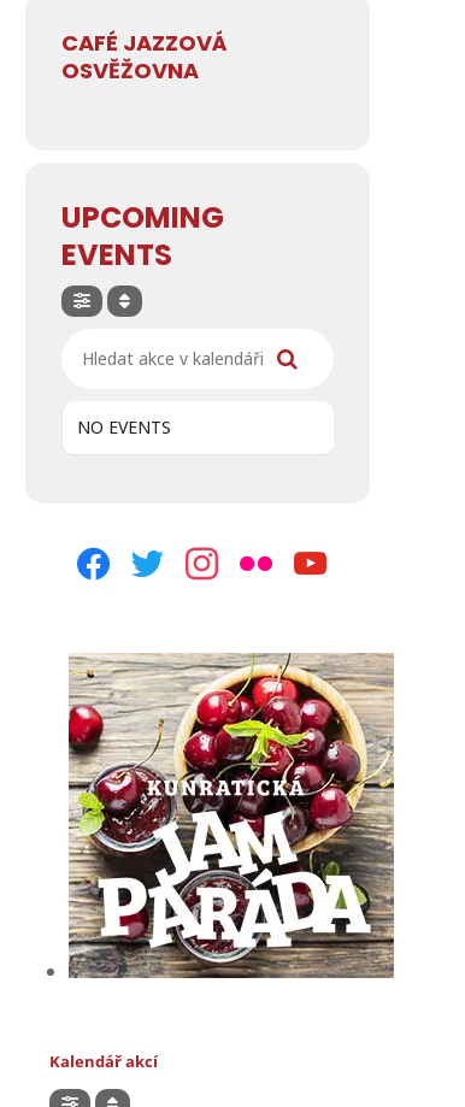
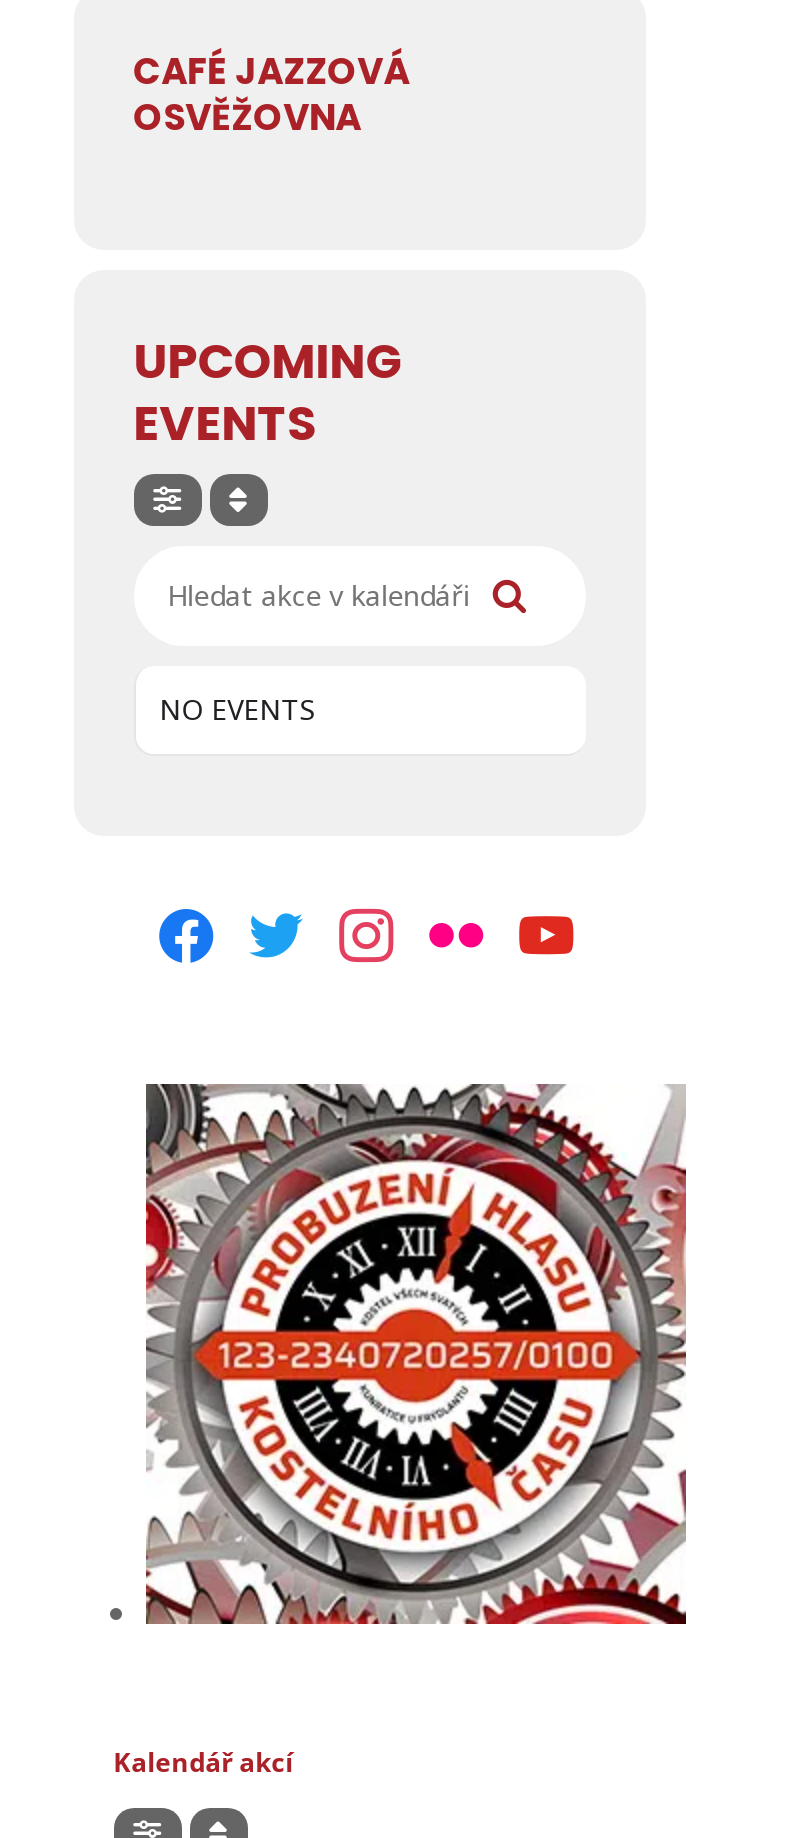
- [image]
+ [image]
